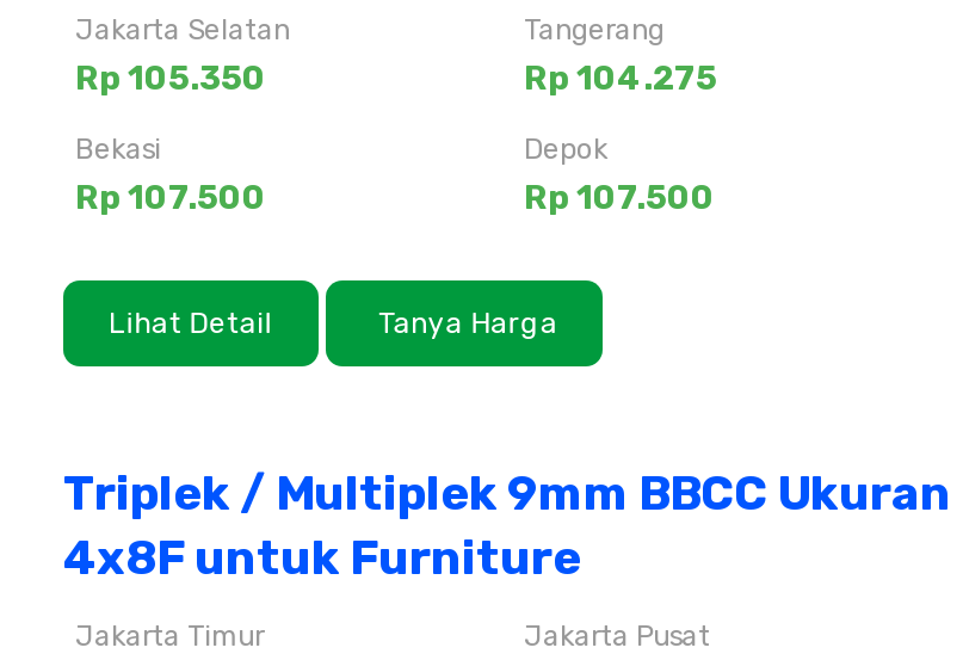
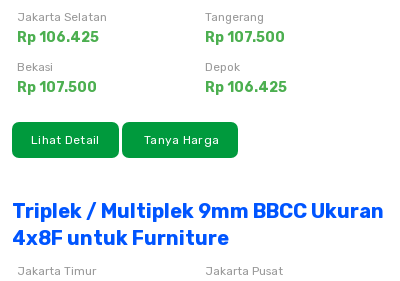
- Rp 105.350
+ Rp 106.425

- Rp 104.275
+ Rp 107.500

- Rp 107.500
+ Rp 106.425
